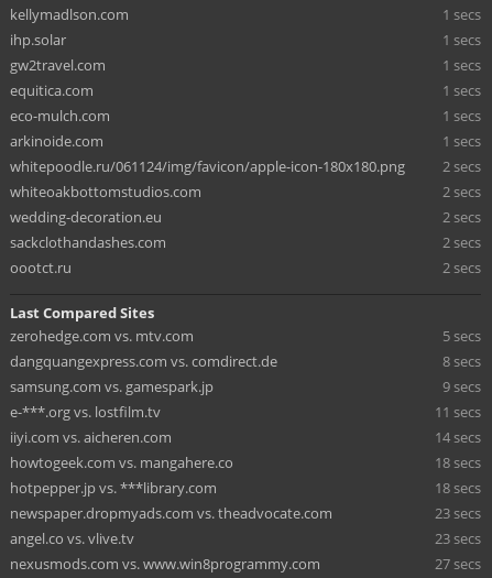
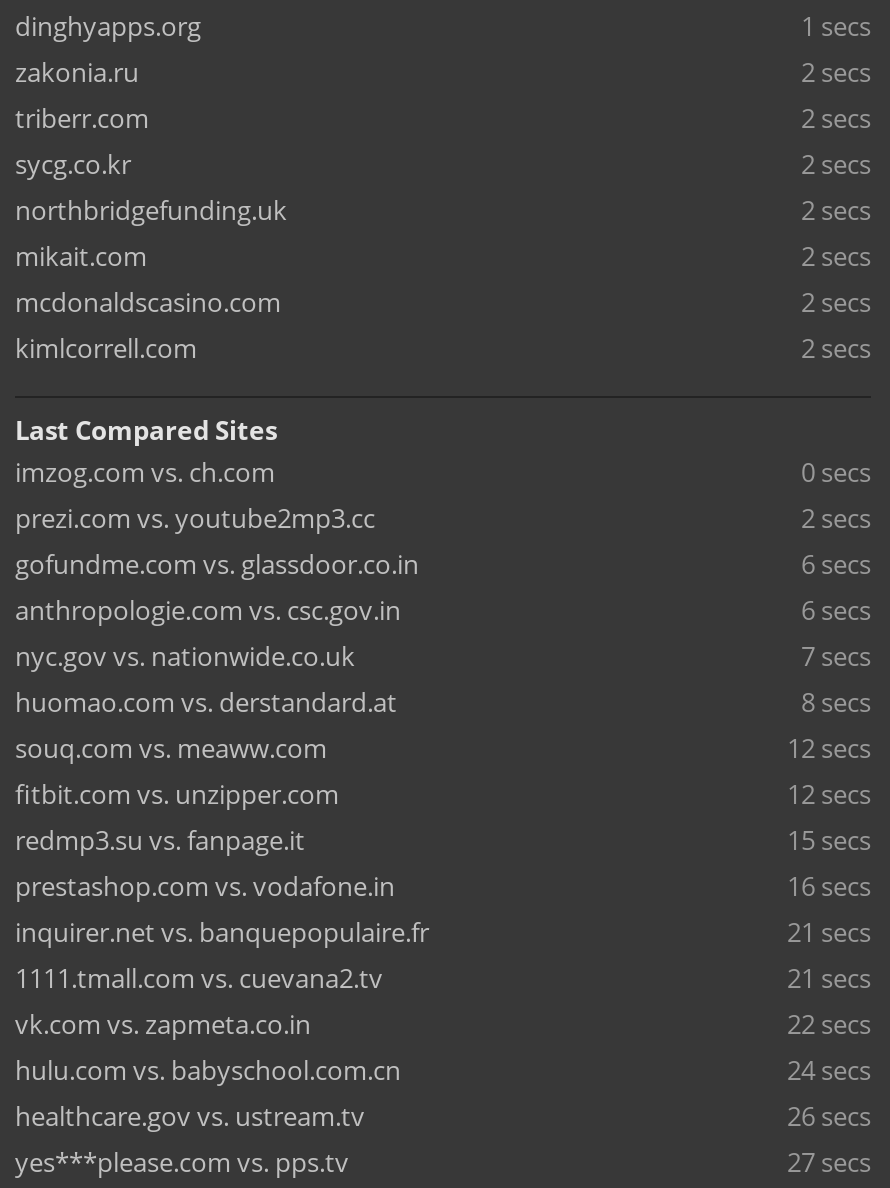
- kellymadlson.com
+ dinghyapps.org

- ihp.solar
- 1 secs
- gw2travel.com
- 1 secs
- equitica.com
- 1 secs
- eco-mulch.com
- 1 secs
- arkinoide.com
- 1 secs
- whitepoodle.ru/061124/img/favicon/apple-icon-180x180.png
+ zakonia.ru

moved up: 2 secs | 2 secs | 2 secs | 2 secs

- whiteoakbottomstudios.com
+ triberr.com

- wedding-decoration.eu
+ sycg.co.kr

- sackclothandashes.com
+ northbridgefunding.uk

- oootct.ru
+ mikait.com
+ 2 secs
+ mcdonaldscasino.com
+ 2 secs
+ kimlcorrell.com

moved up: 2 secs | Last Compared Sites

- zerohedge.com vs. mtv.com
- 5 secs
- dangquangexpress.com vs. comdirect.de
+ imzog.com vs. ch.com
+ 0 secs
+ prezi.com vs. youtube2mp3.cc
+ 2 secs
+ gofundme.com vs. glassdoor.co.in
+ 6 secs
+ anthropologie.com vs. csc.gov.in
+ 6 secs
+ nyc.gov vs. nationwide.co.uk
+ 7 secs
+ huomao.com vs. derstandard.at

- samsung.com vs. gamespark.jp
- 9 secs
- e-***.org vs. lostfilm.tv
- 11 secs
- iiyi.com vs. aicheren.com
- 14 secs
- howtogeek.com vs. mangahere.co
- 18 secs
- hotpepper.jp vs. ***library.com
- 18 secs
- newspaper.dropmyads.com vs. theadvocate.com
- 23 secs
- angel.co vs. vlive.tv
- 23 secs
- nexusmods.com vs. www.win8programmy.com
+ souq.com vs. meaww.com
+ 12 secs
+ fitbit.com vs. unzipper.com
+ 12 secs
+ redmp3.su vs. fanpage.it
+ 15 secs
+ prestashop.com vs. vodafone.in
+ 16 secs
+ inquirer.net vs. banquepopulaire.fr
+ 21 secs
+ 1111.tmall.com vs. cuevana2.tv
+ 21 secs
+ vk.com vs. zapmeta.co.in
+ 22 secs
+ hulu.com vs. babyschool.com.cn
+ 24 secs
+ healthcare.gov vs. ustream.tv
+ 26 secs
+ yes***please.com vs. pps.tv
